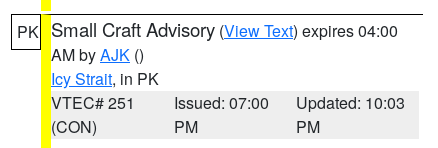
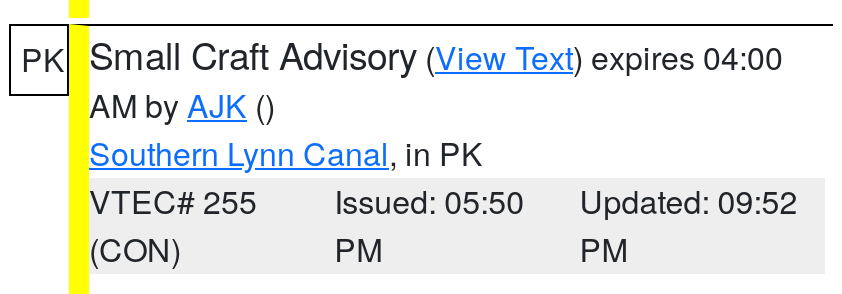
- Icy Strait, in PK
- VTEC# 251
+ Southern Lynn Canal, in PK
+ VTEC# 255

- Issued: 07:00
+ Issued: 05:50

- Updated: 10:03
+ Updated: 09:52
